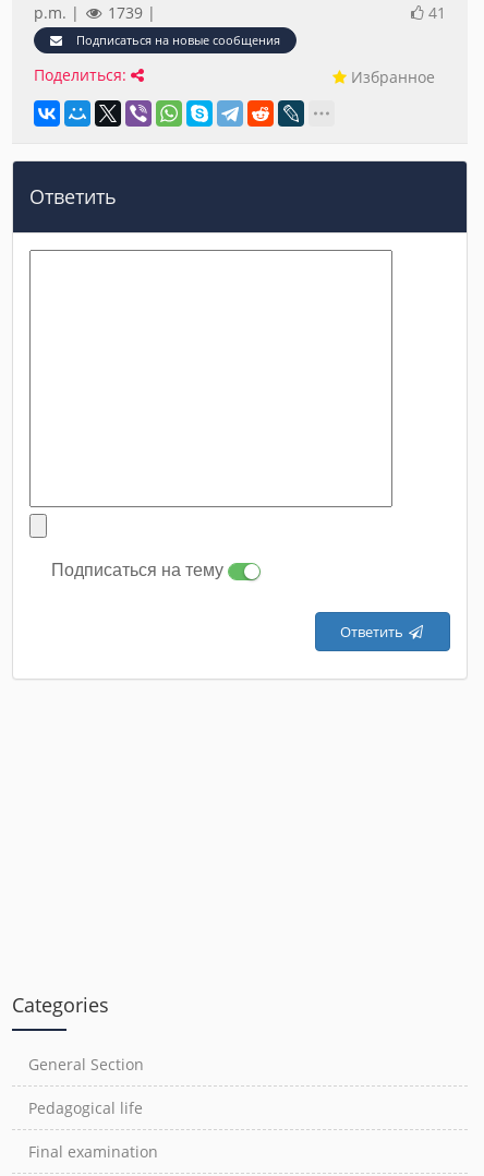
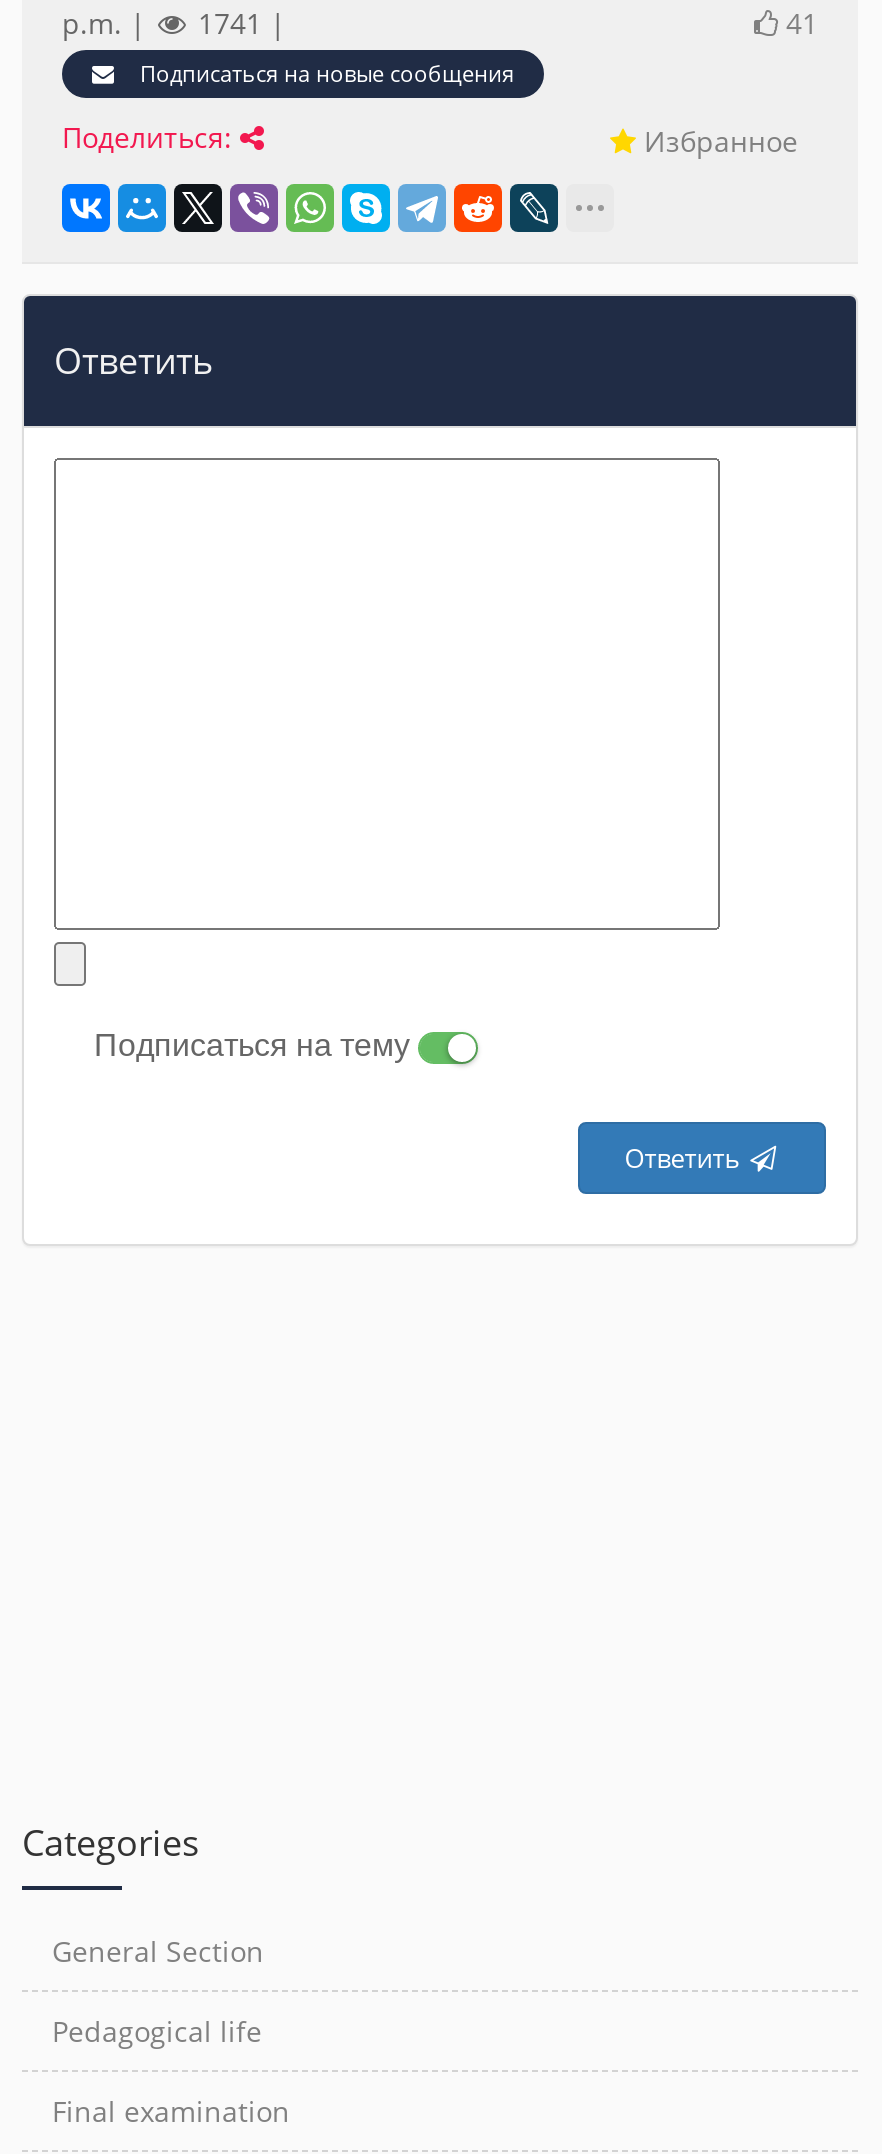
- 1739
+ 1741
